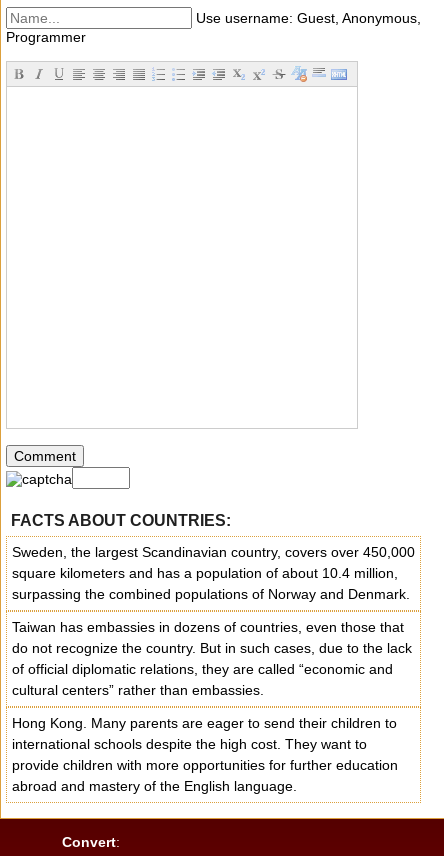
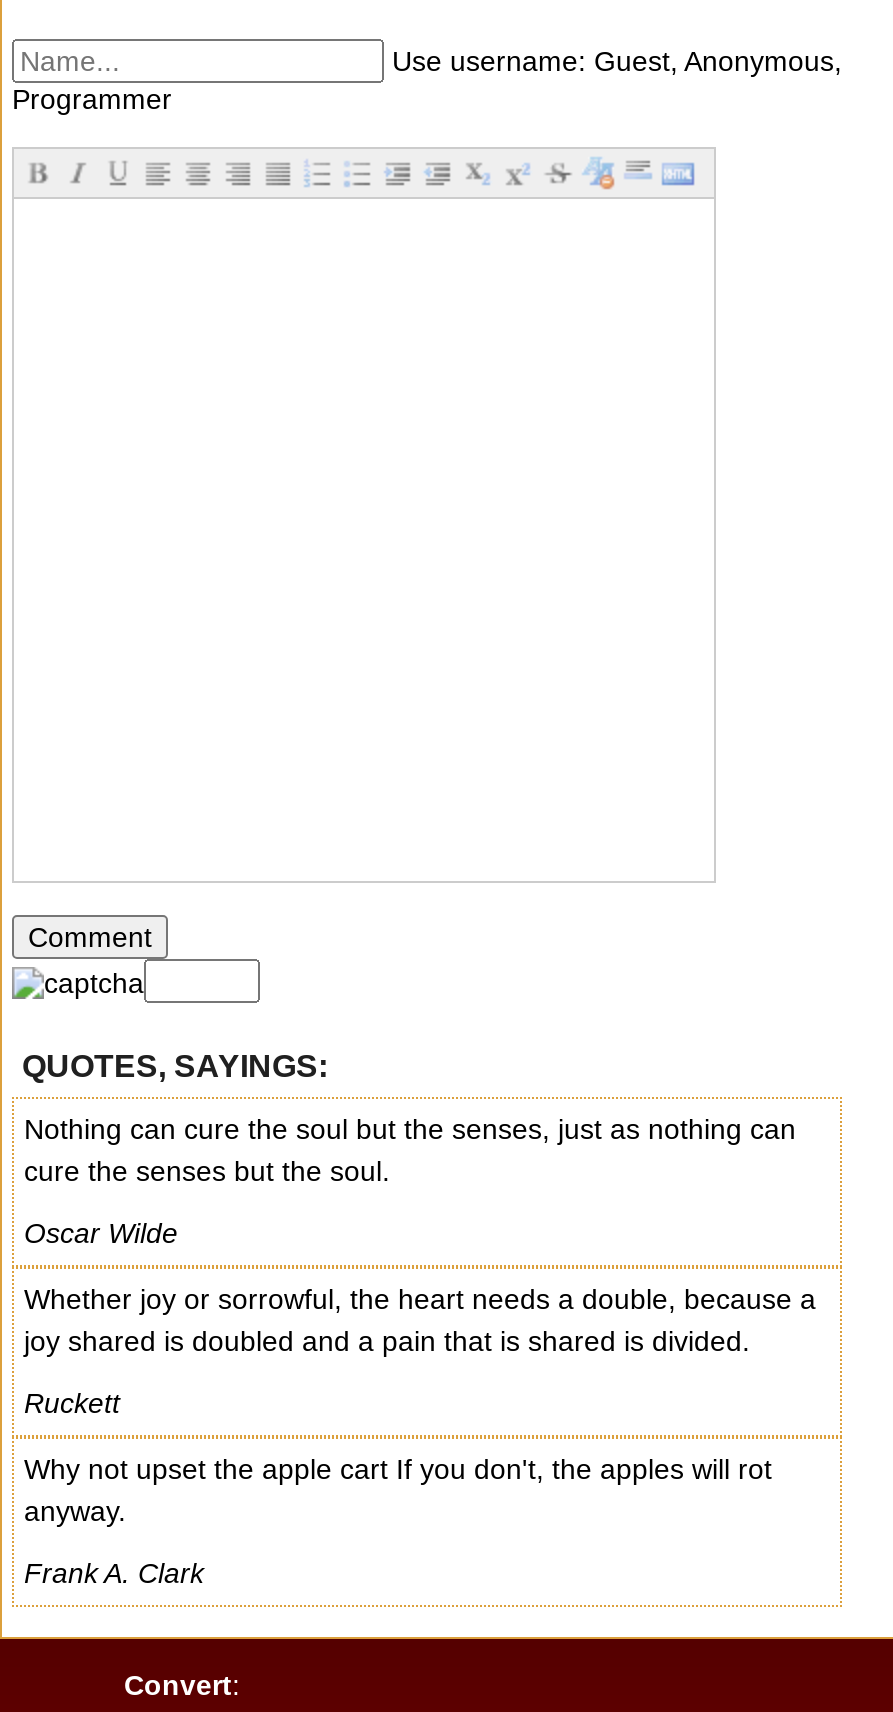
- FACTS ABOUT COUNTRIES:
- Sweden, the largest Scandinavian country, covers over 450,000
- square kilometers and has a population of about 10.4 million,
- surpassing the combined populations of Norway and Denmark.
- Taiwan has embassies in dozens of countries, even those that
- do not recognize the country. But in such cases, due to the lack
- of official diplomatic relations, they are called “economic and
- cultural centers” rather than embassies.
- Hong Kong. Many parents are eager to send their children to
- international schools despite the high cost. They want to
- provide children with more opportunities for further education
- abroad and mastery of the English language.
+ QUOTES, SAYINGS:
+ Nothing can cure the soul but the senses, just as nothing can
+ cure the senses but the soul.
+ Oscar Wilde
+ Whether joy or sorrowful, the heart needs a double, because a
+ joy shared is doubled and a pain that is shared is divided.
+ Ruckett
+ Why not upset the apple cart If you don't, the apples will rot
+ anyway.
+ Frank A. Clark
